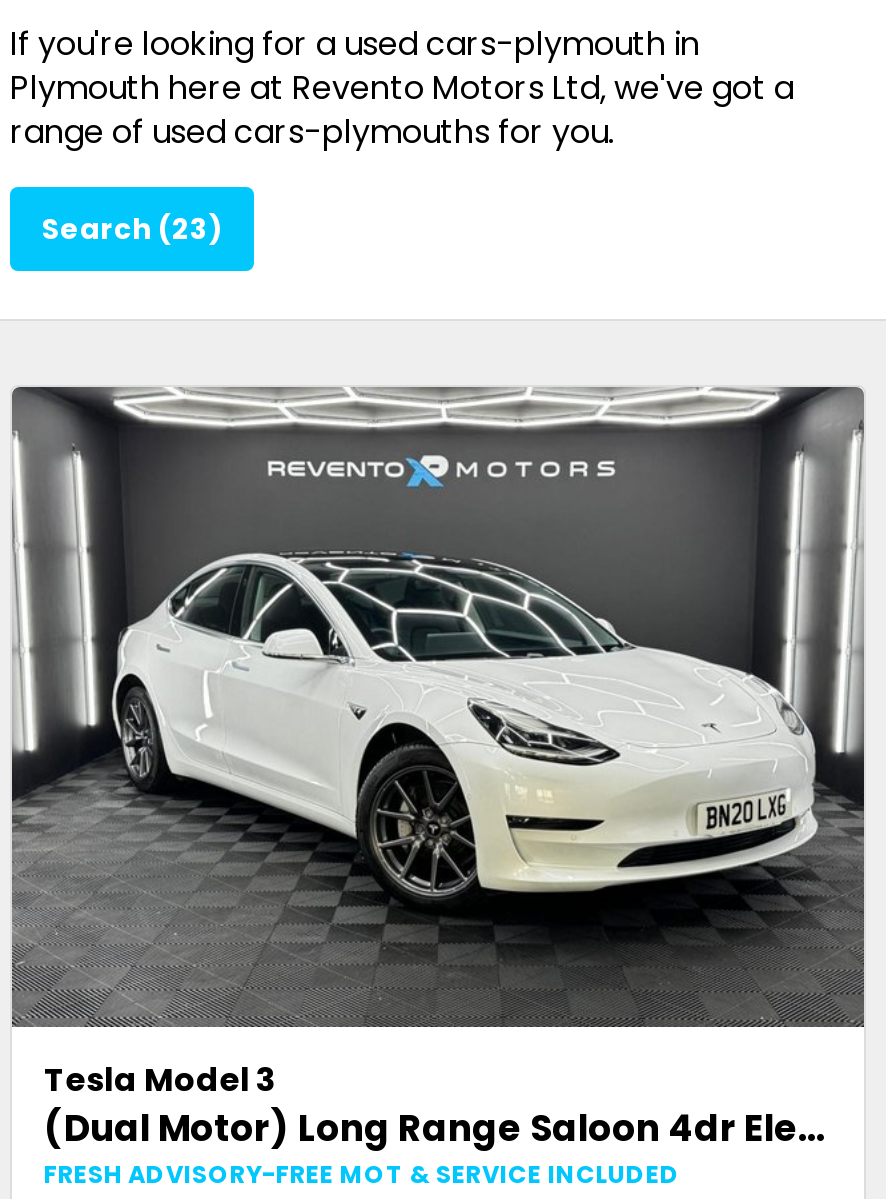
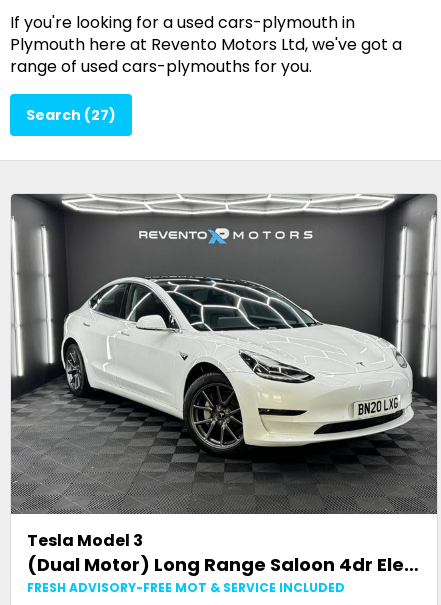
- Search (23)
+ Search (27)
